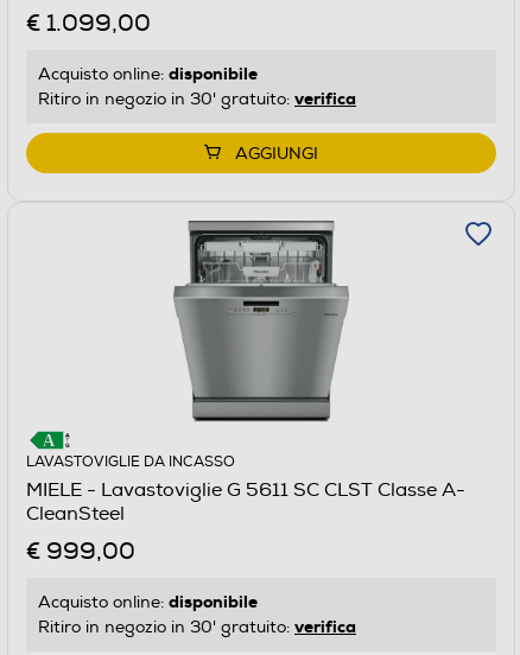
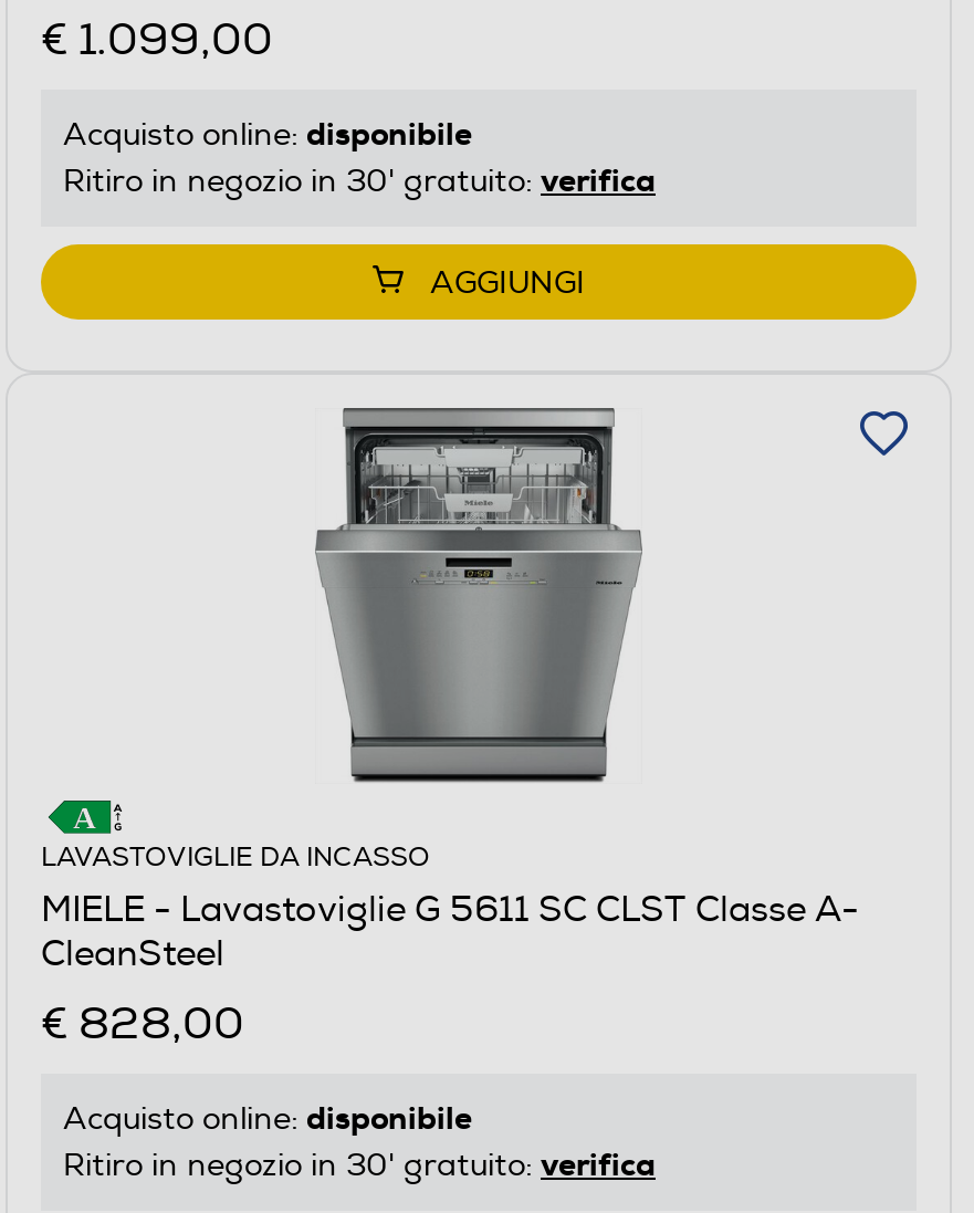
- € 999,00
+ € 828,00
